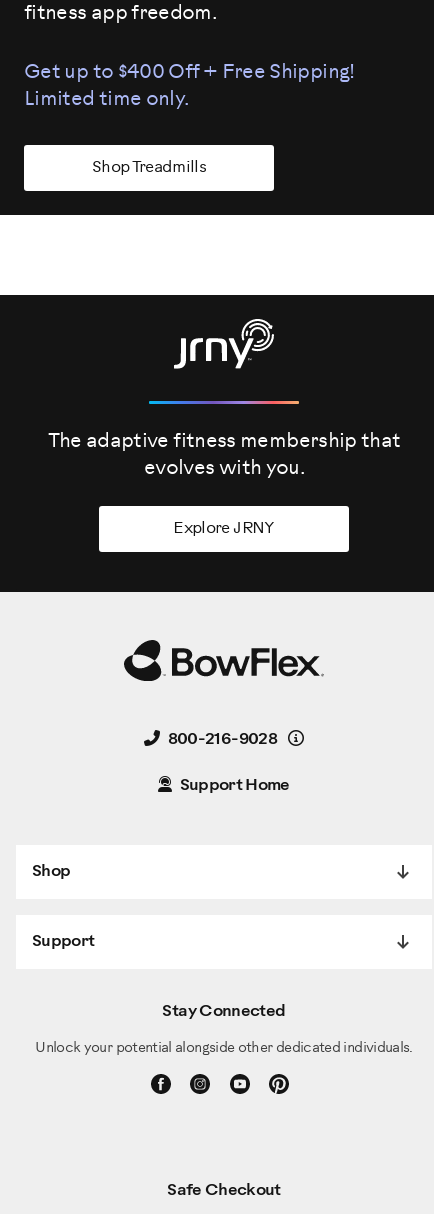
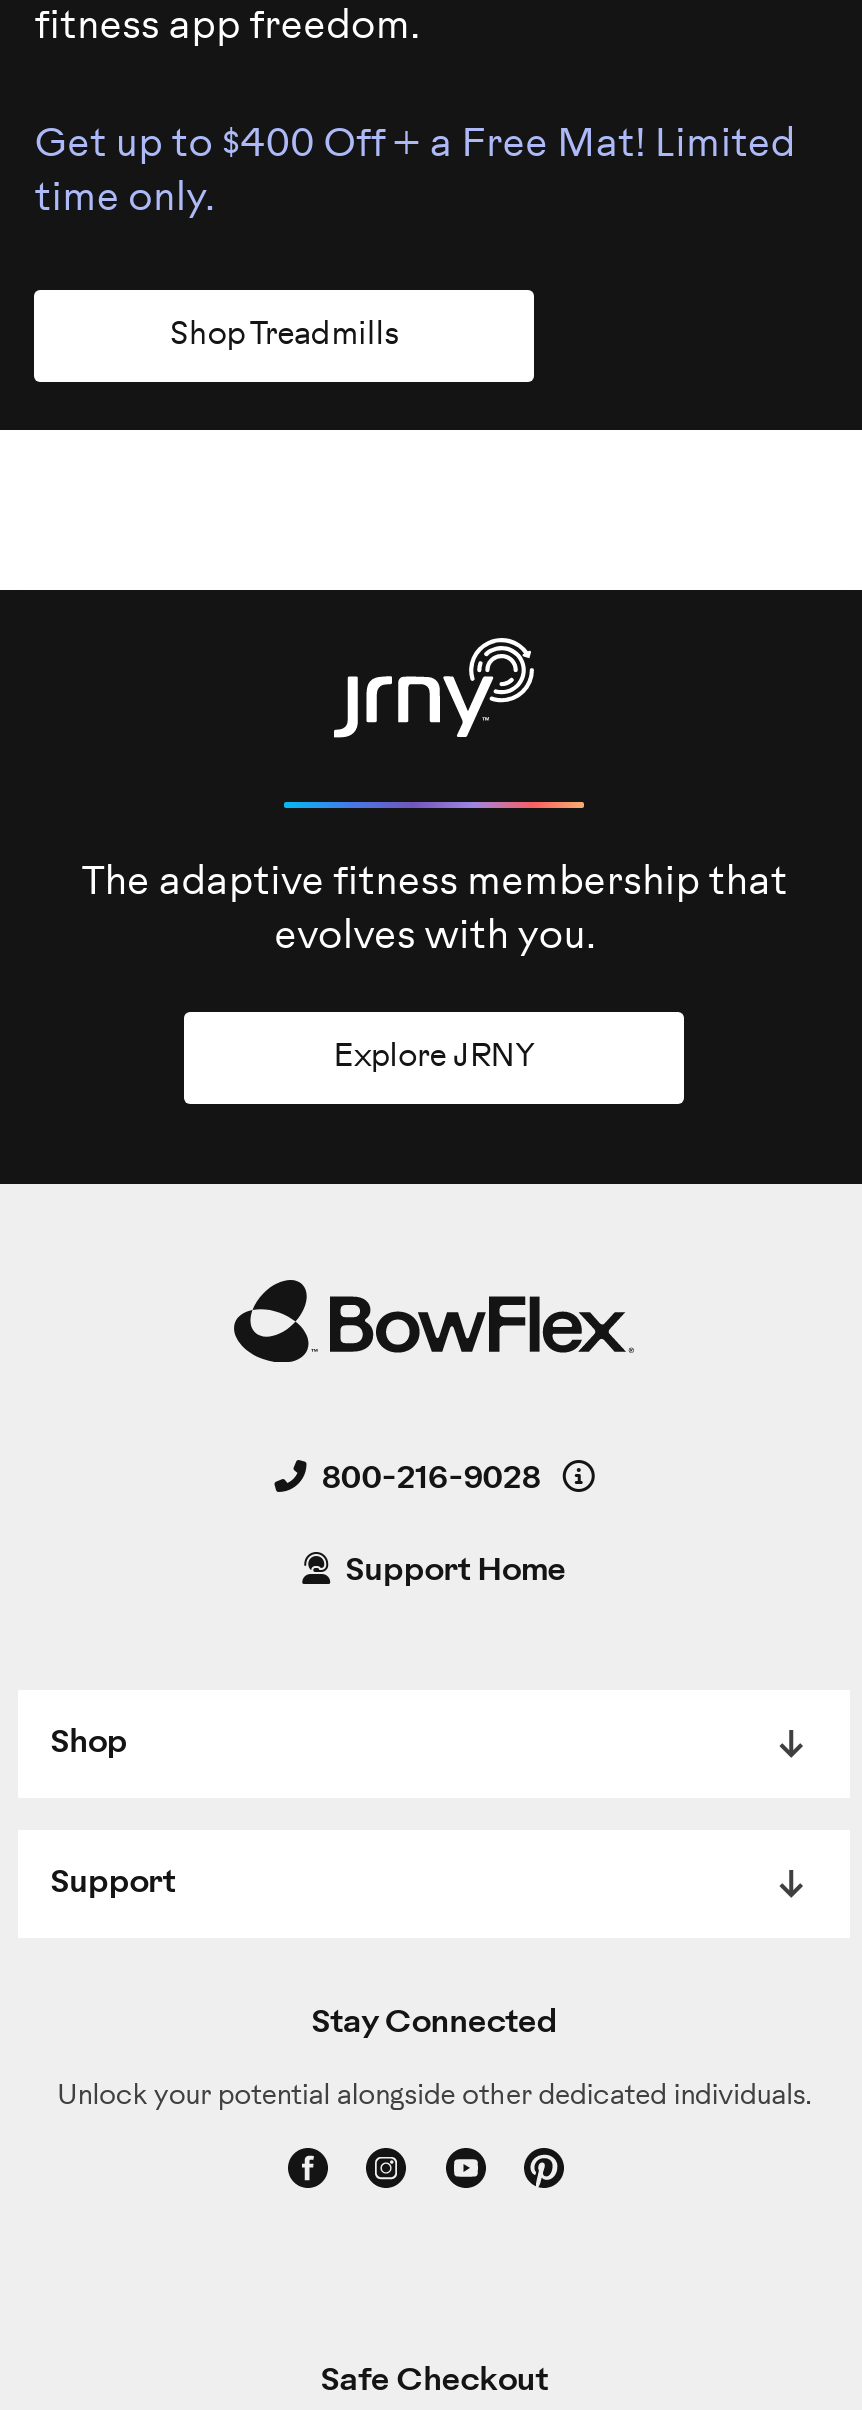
- Get up to $400 Off + Free Shipping!
- Limited time only.
+ Get up to $400 Off + a Free Mat! Limited
+ time only.
